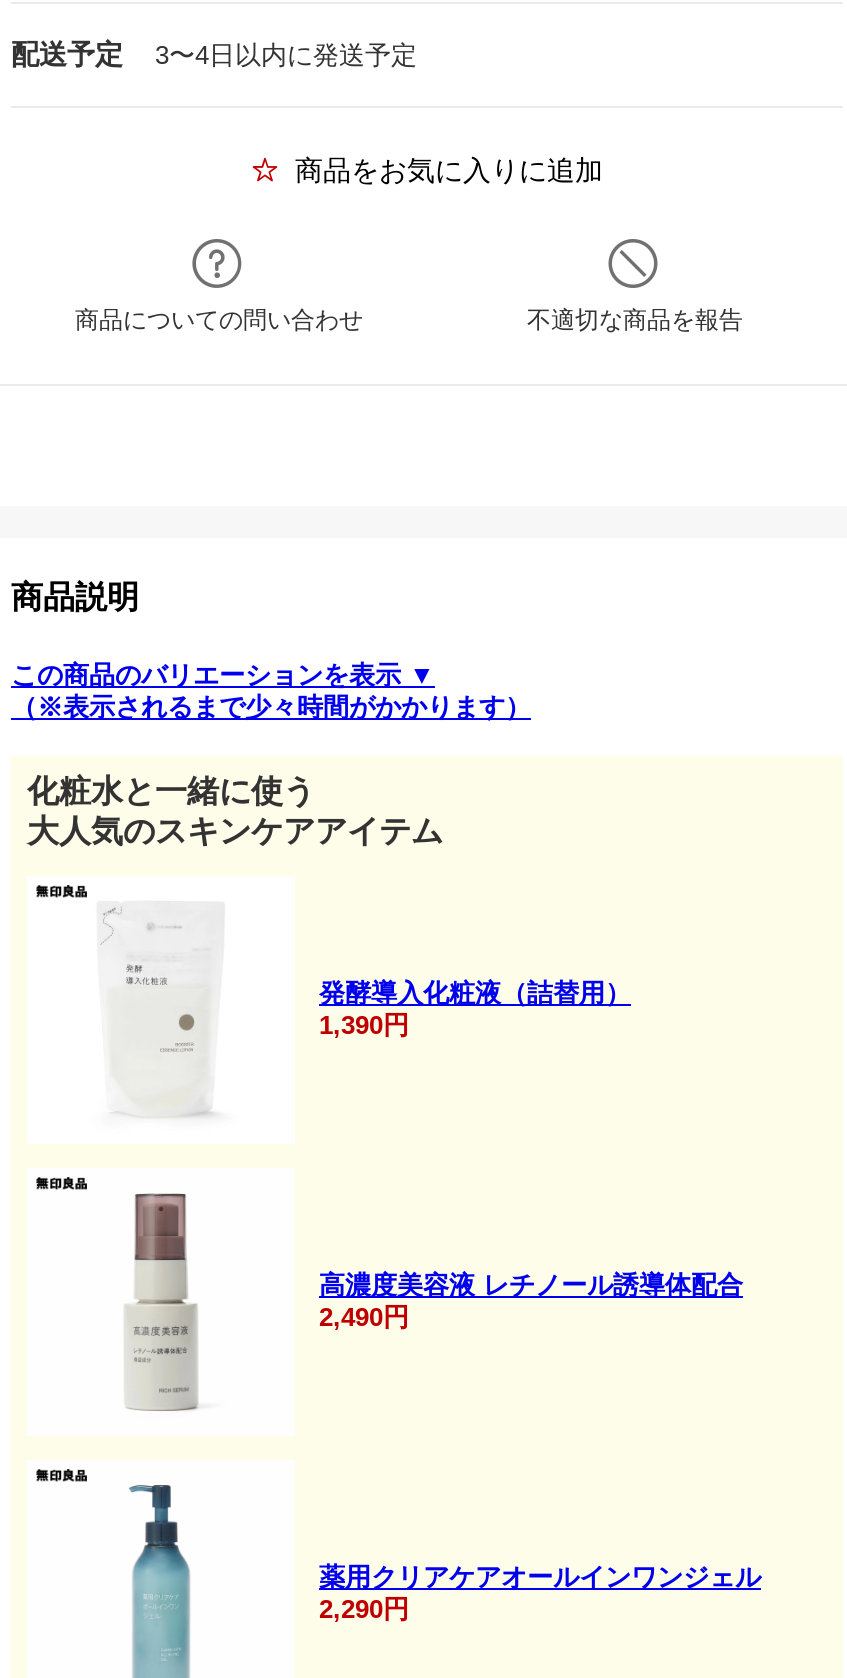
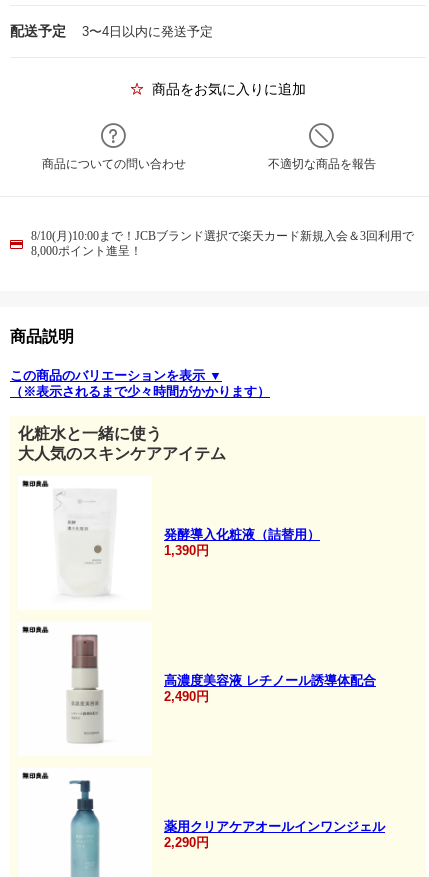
+ 8/10(月)10:00まで！JCBブランド選択で楽天カード新規入会＆3回利用で
+ 8,000ポイント進呈！
